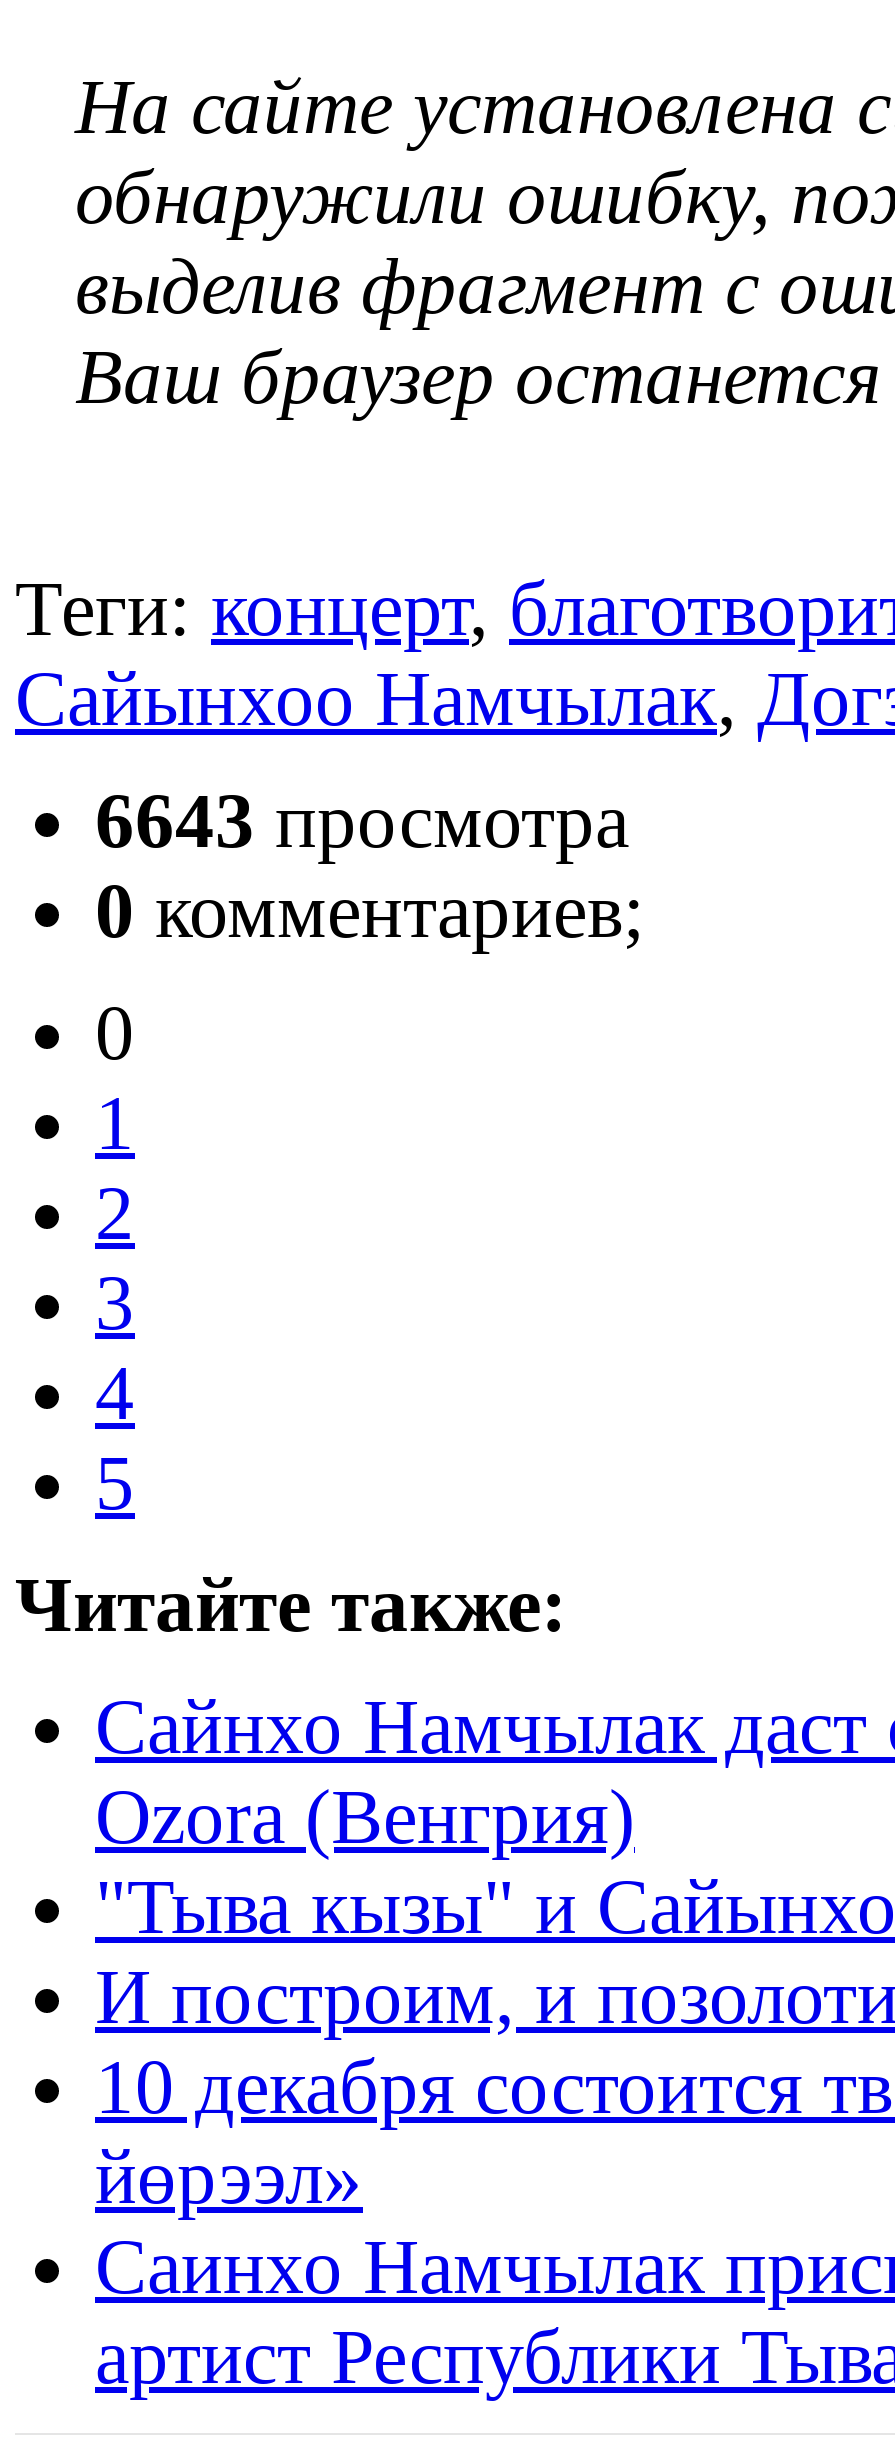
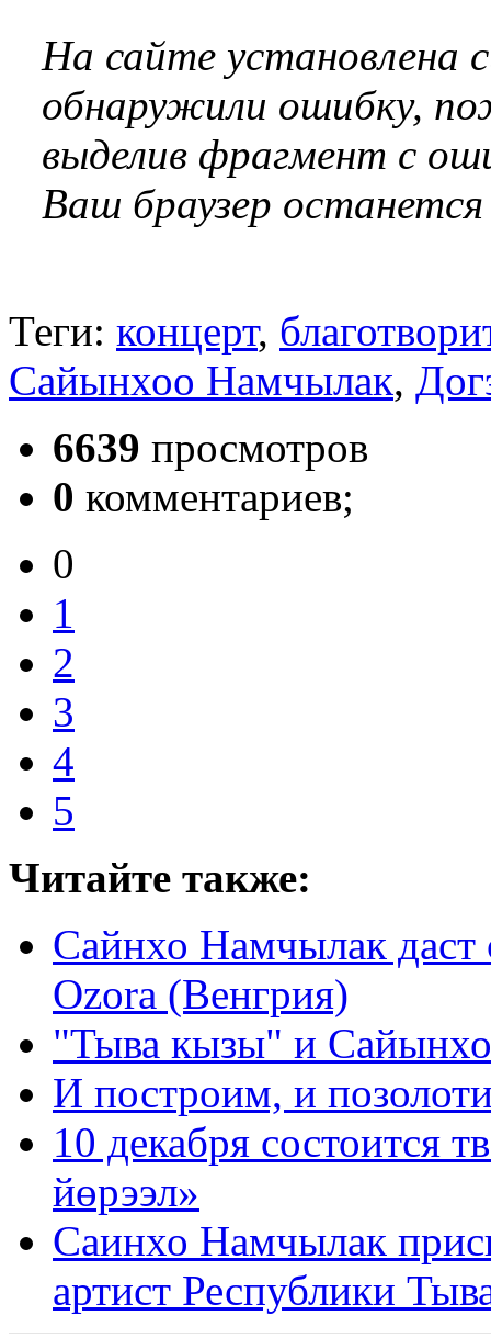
- 6643 просмотра
+ 6639 просмотров
